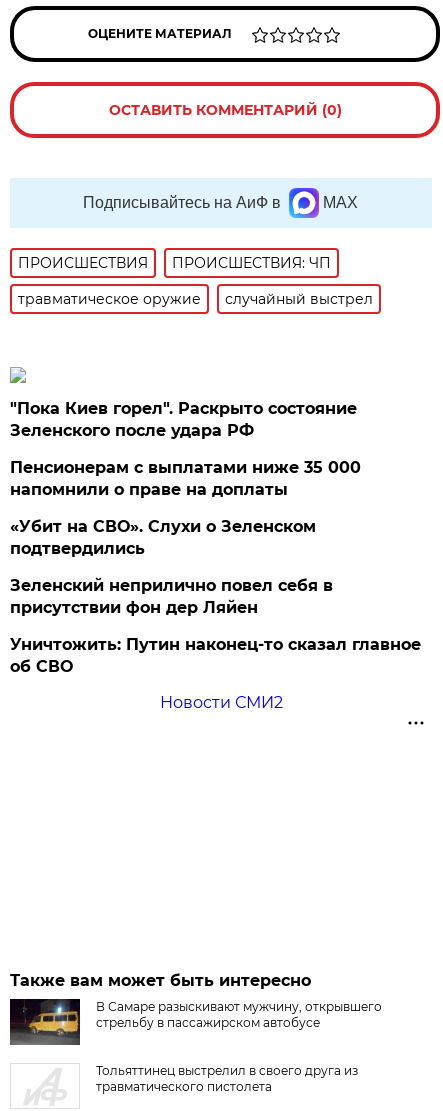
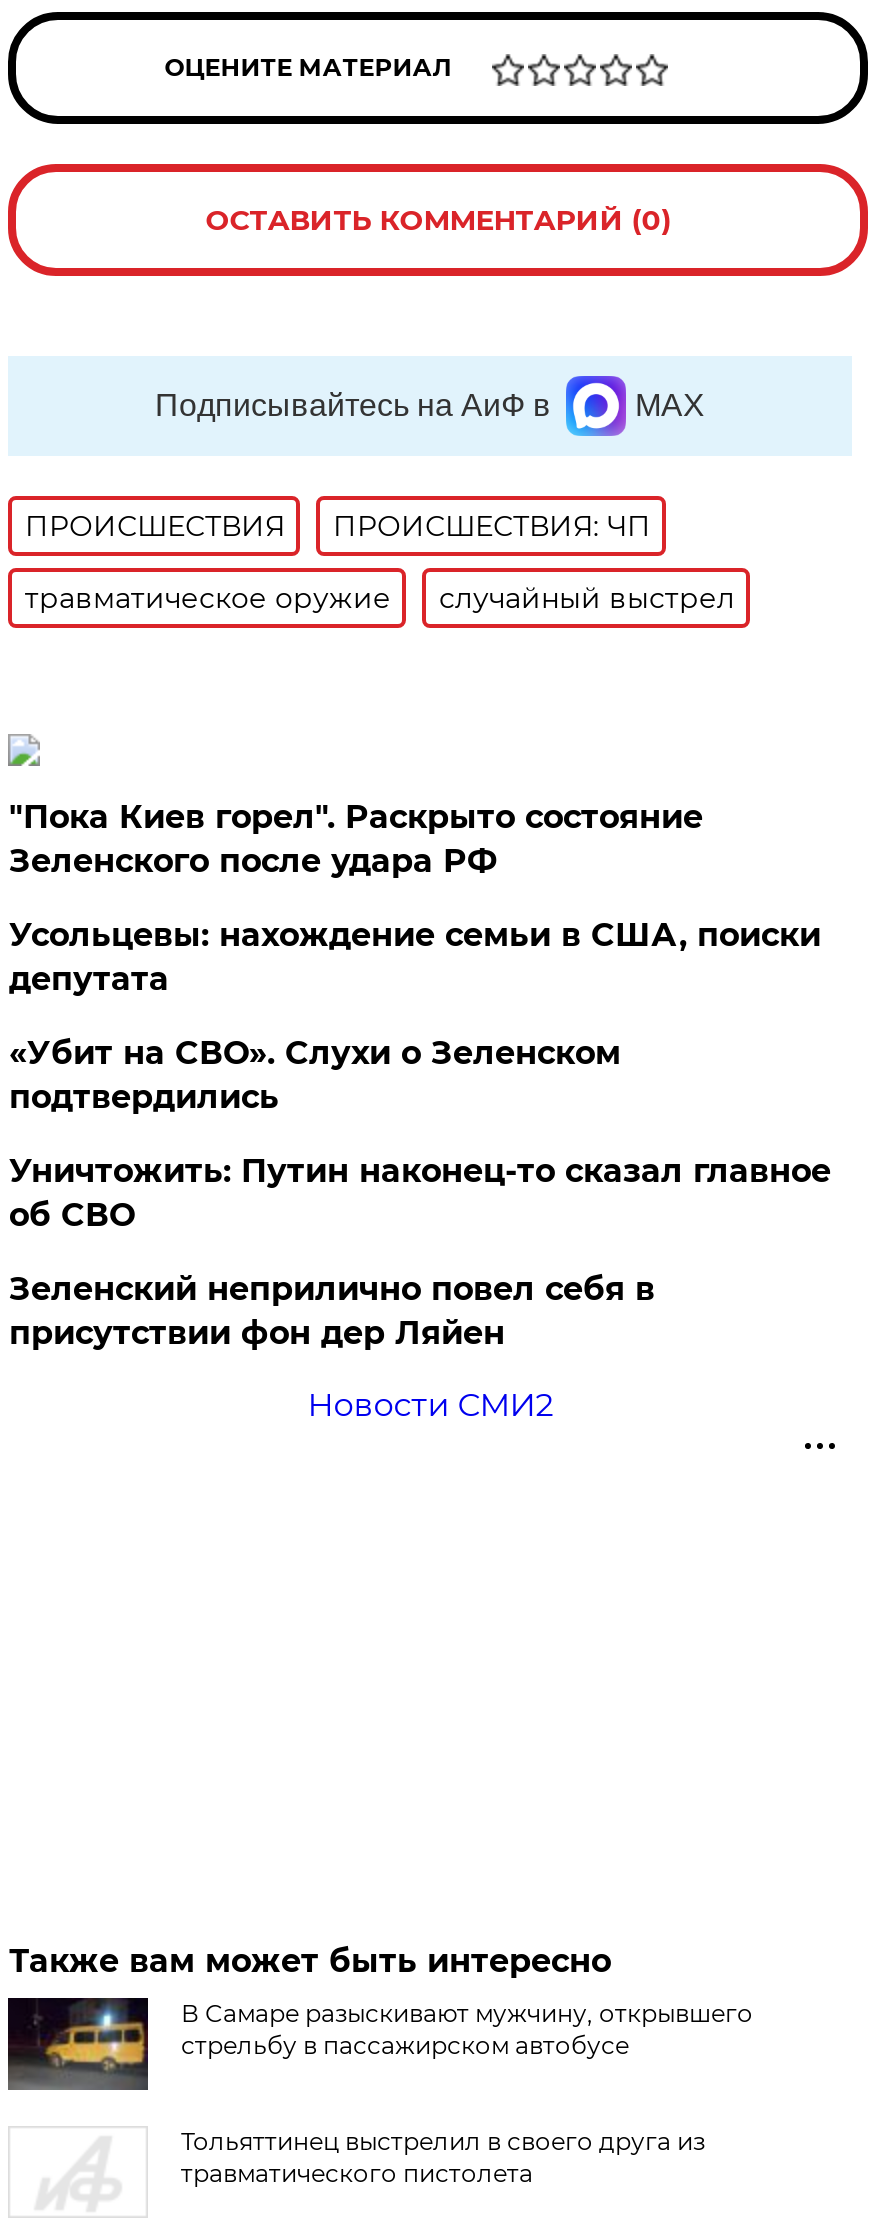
- Пенсионерам с выплатами ниже 35 000
- напомнили о праве на доплаты
+ Усольцевы: нахождение семьи в США, поиски
+ депутата

moved down: Зеленский неприлично повел cебя в | присутствии фон дер Ляйен

moved up: Уничтожить: Путин наконец-то сказал главное | об СВО
